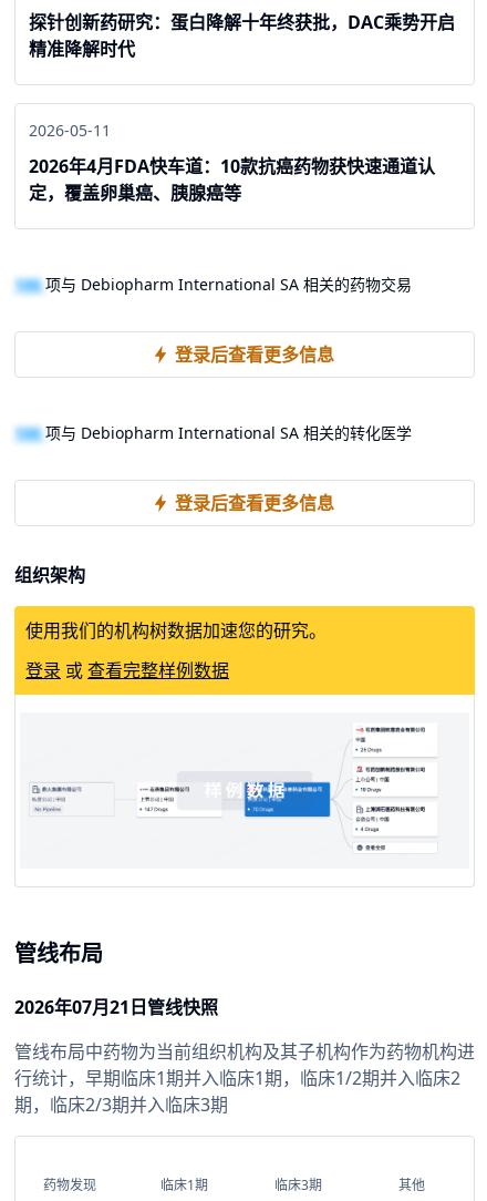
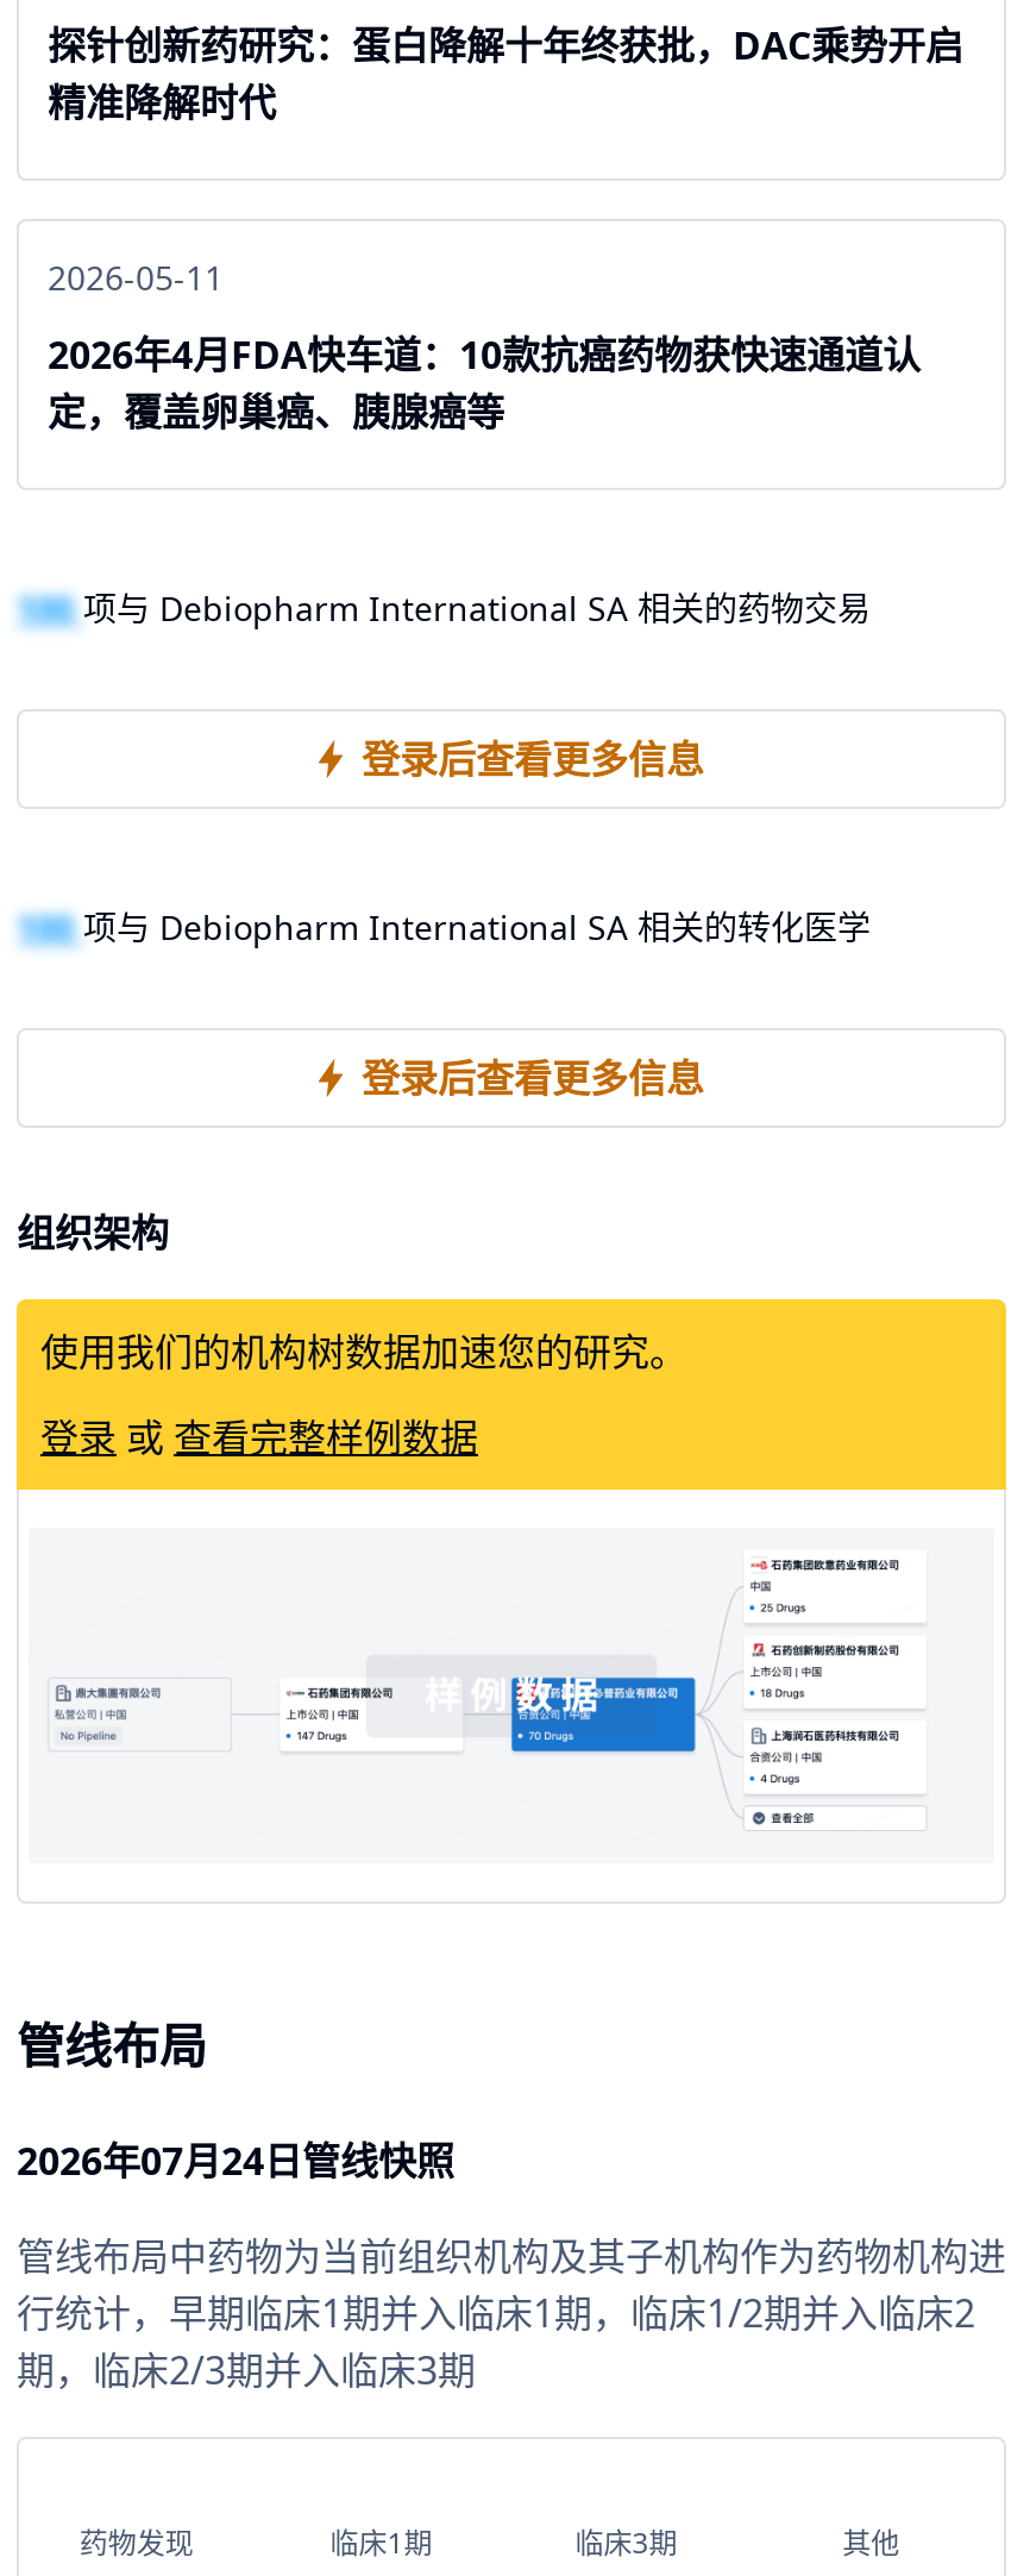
- 2026年07月21日管线快照
+ 2026年07月24日管线快照
